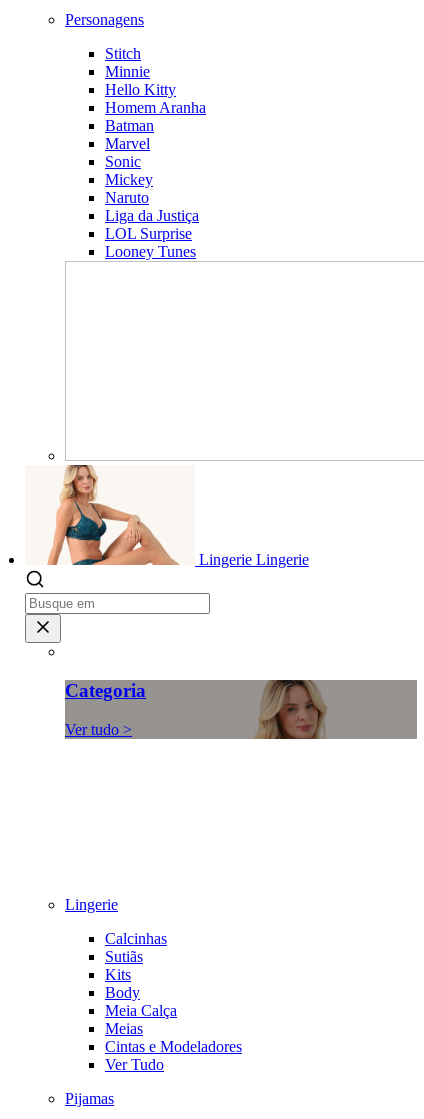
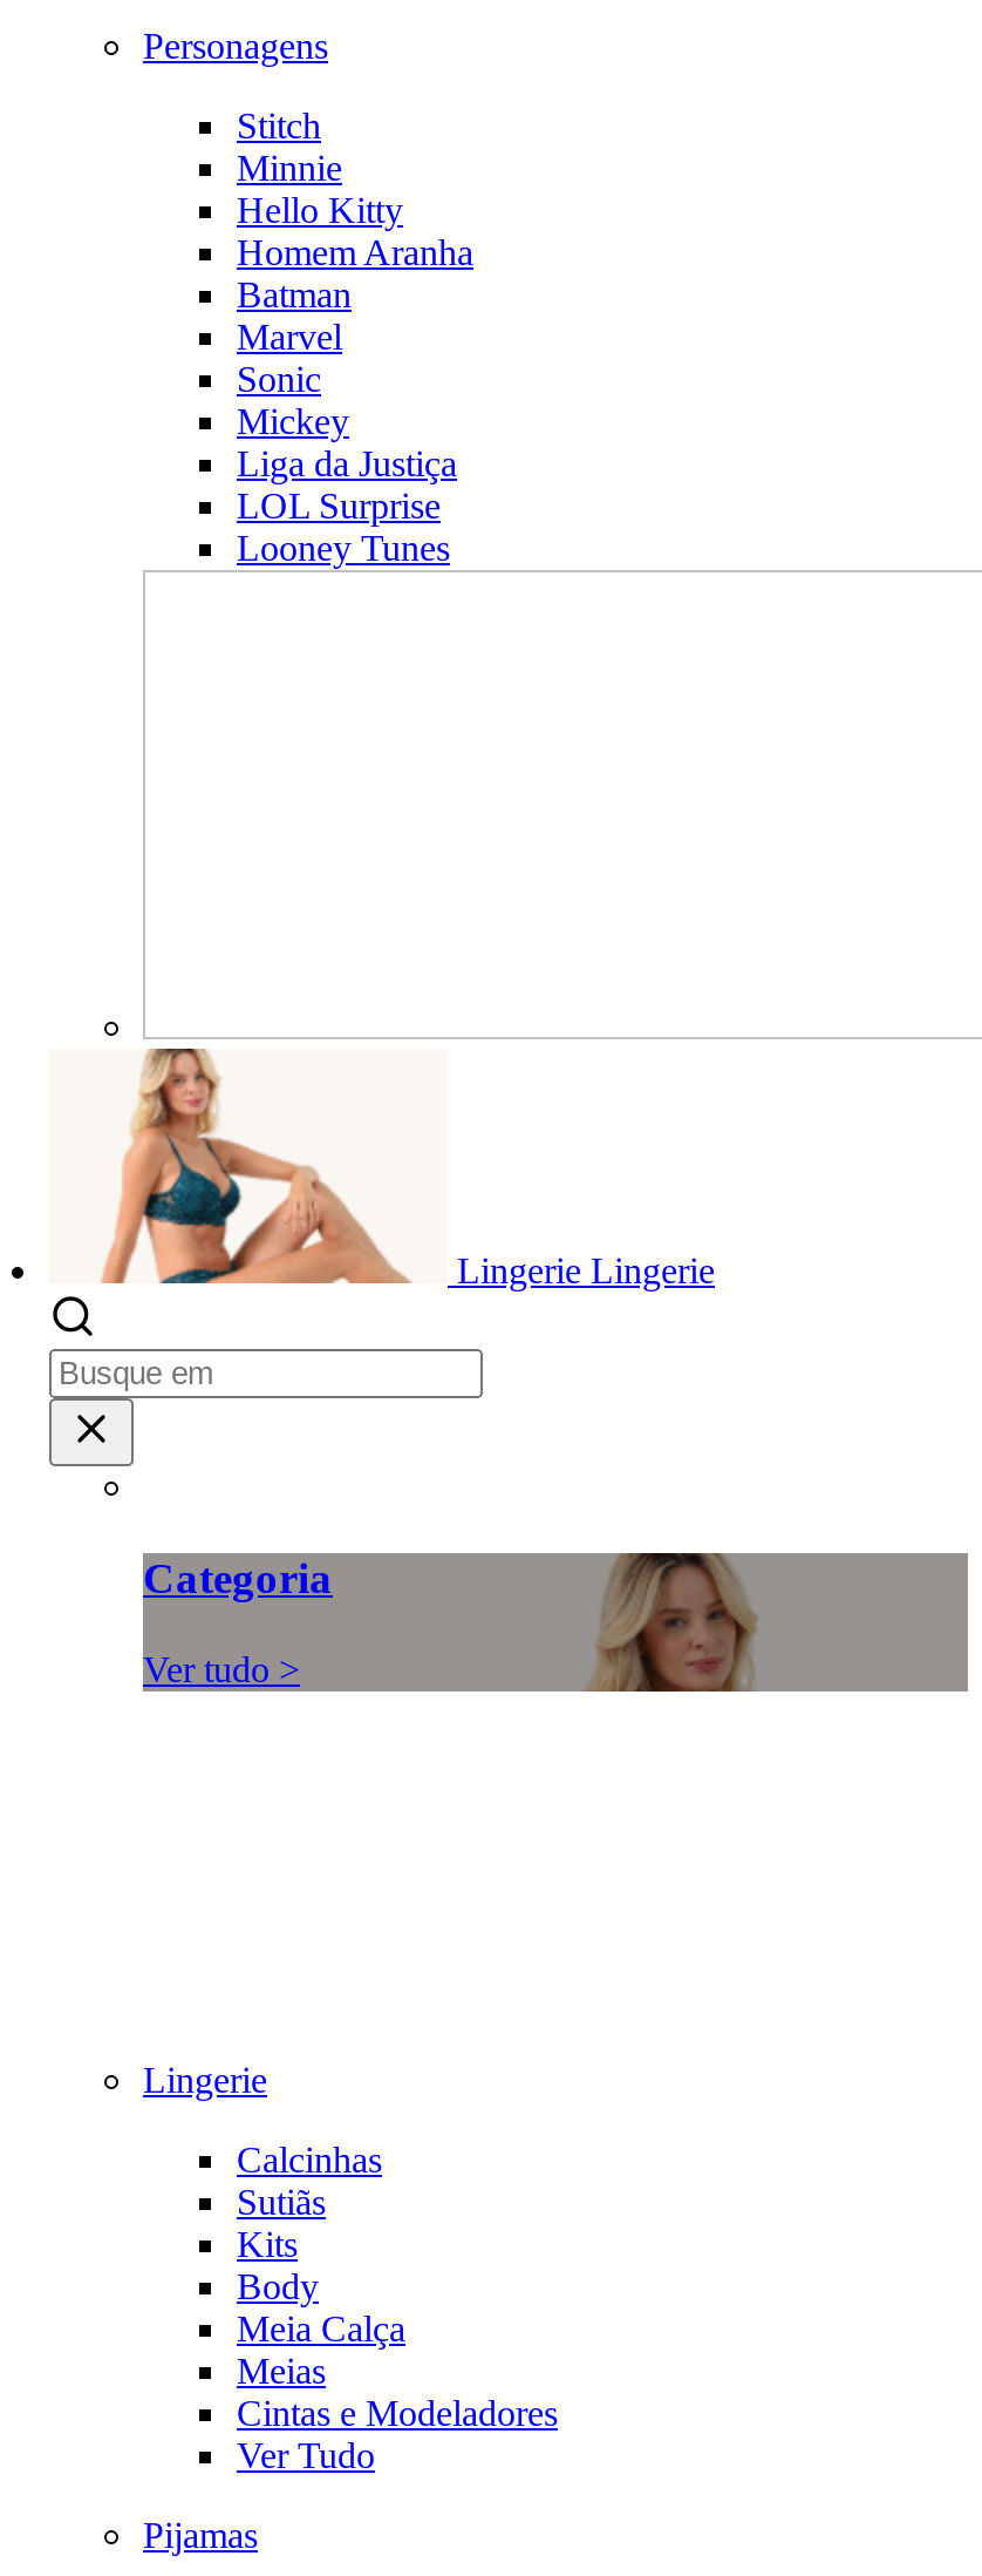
- Naruto
